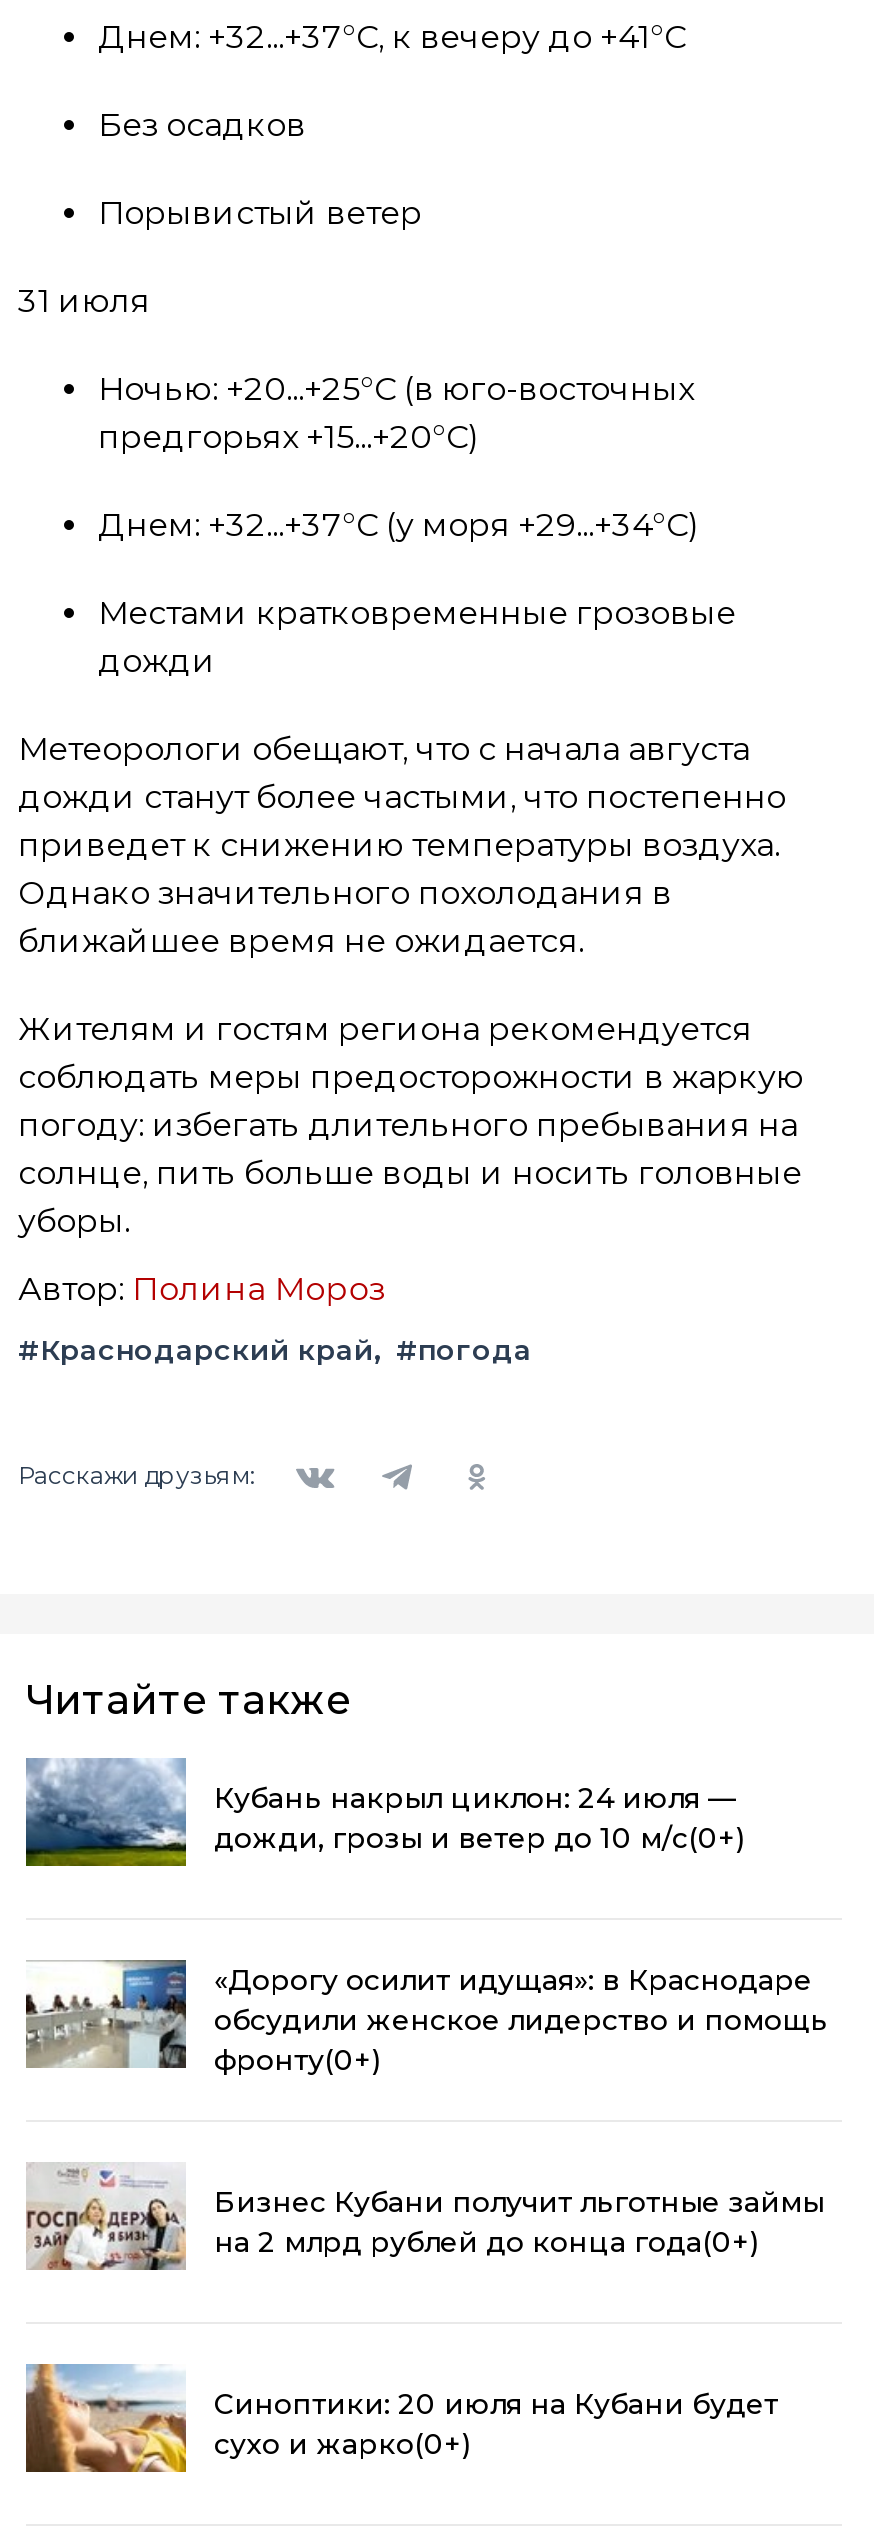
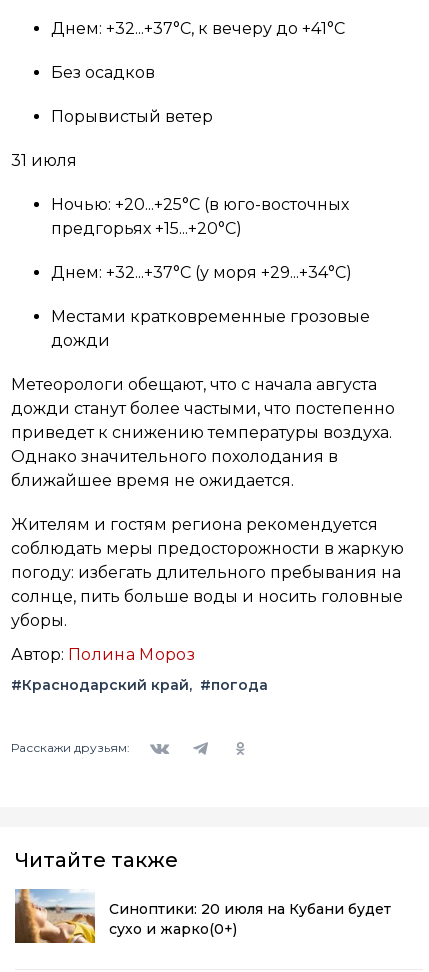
- [image]
- Кубань накрыл циклон: 24 июля —
- дожди, грозы и ветер до 10 м/с(0+)

- [image]
- «Дорогу осилит идущая»: в Краснодаре
- обсудили женское лидерство и помощь
- фронту(0+)

- [image]
- Бизнес Кубани получит льготные займы
- на 2 млрд рублей до конца года(0+)
